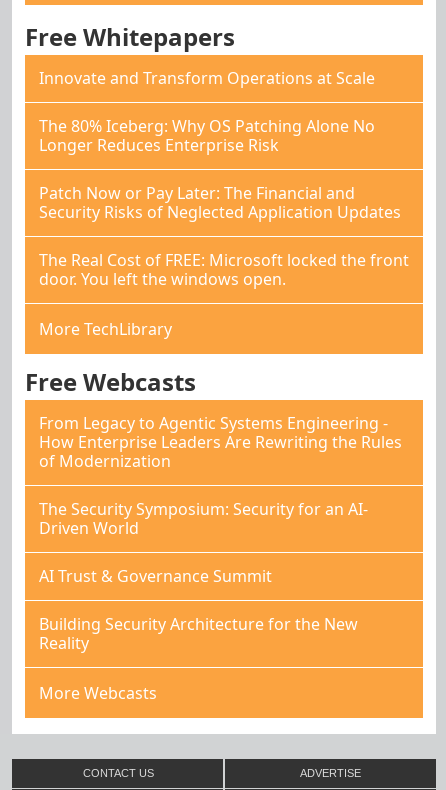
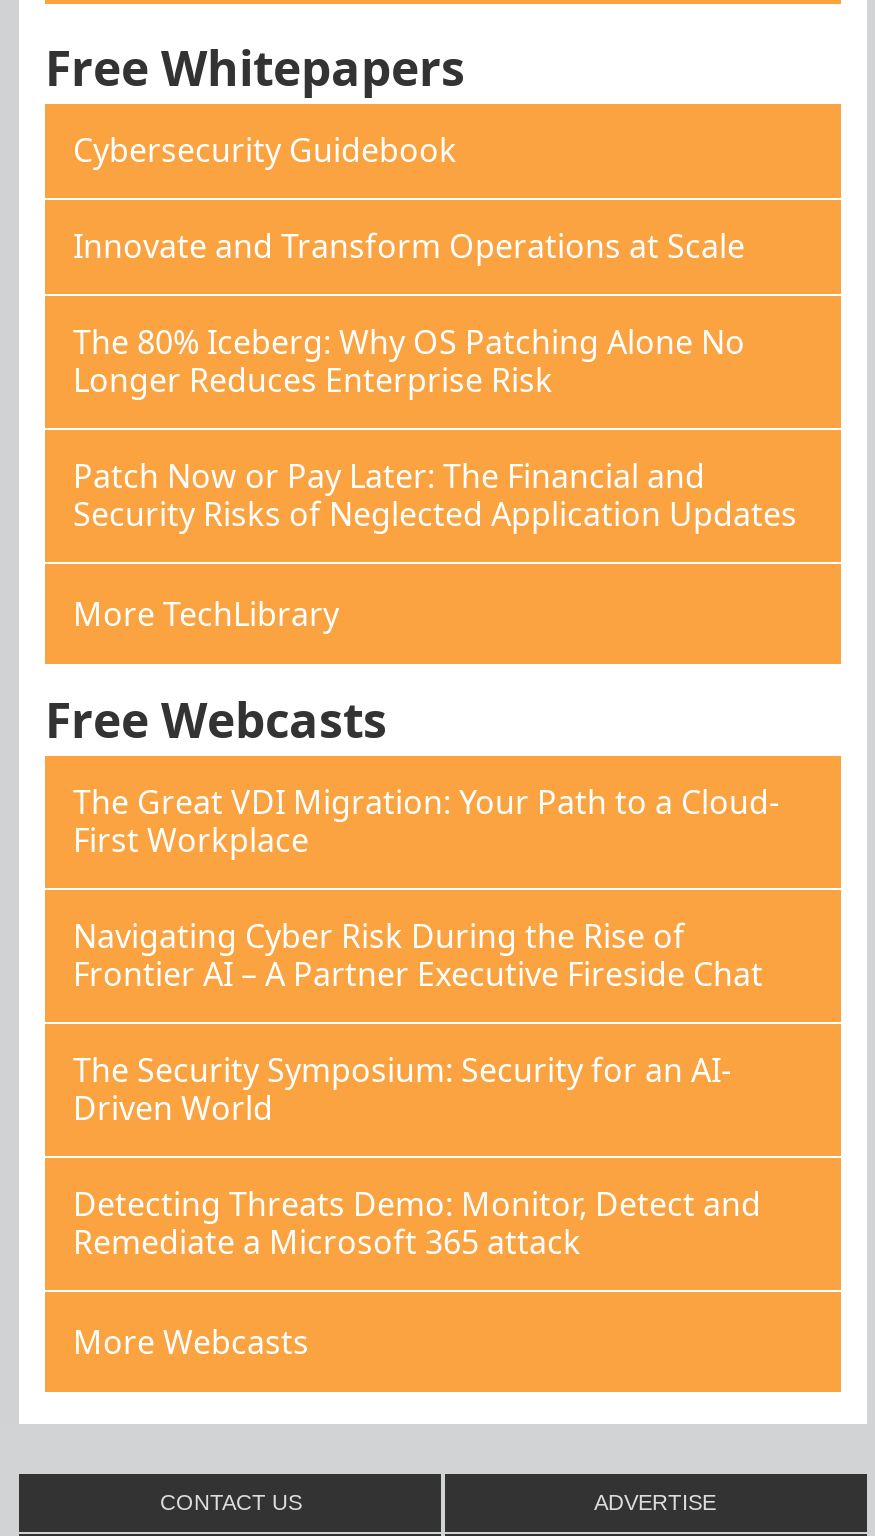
+ Cybersecurity Guidebook

moved down: Innovate and Transform Operations at Scale | The 80% Iceberg: Why OS Patching Alone No | Longer Reduces Enterprise Risk | Patch Now or Pay Later: The Financial and | Security Risks of Neglected Application Updates

- The Real Cost of FREE: Microsoft locked the front
- door. You left the windows open.

- From Legacy to Agentic Systems Engineering -
- How Enterprise Leaders Are Rewriting the Rules
- of Modernization
+ The Great VDI Migration: Your Path to a Cloud-
+ First Workplace
+ Navigating Cyber Risk During the Rise of
+ Frontier AI – A Partner Executive Fireside Chat

moved down: The Security Symposium: Security for an AI- | Driven World

- AI Trust & Governance Summit
- Building Security Architecture for the New
- Reality
+ Detecting Threats Demo: Monitor, Detect and
+ Remediate a Microsoft 365 attack
